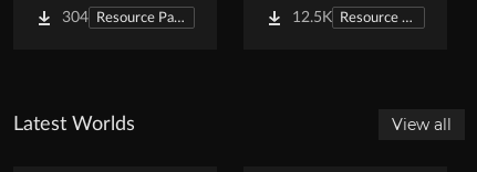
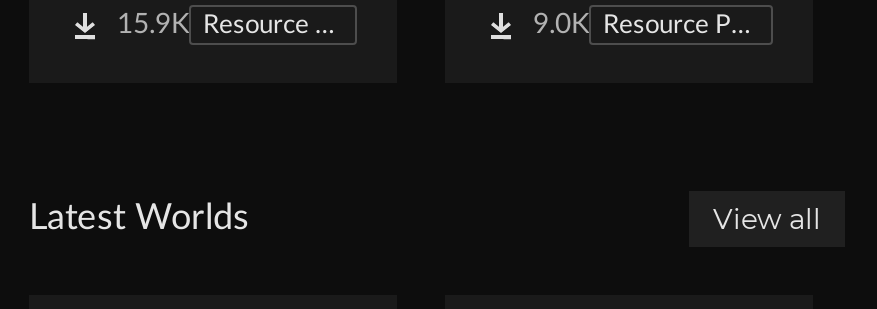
- 304
+ 15.9K

- 12.5K
+ 9.0K
